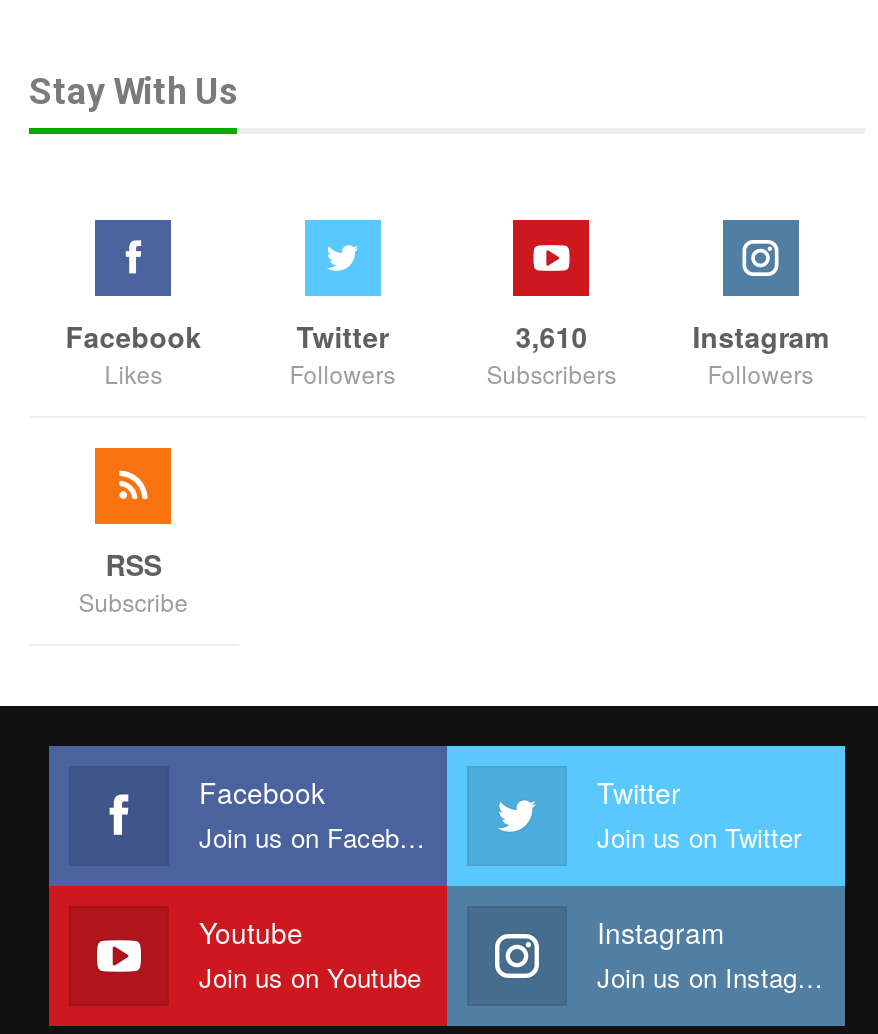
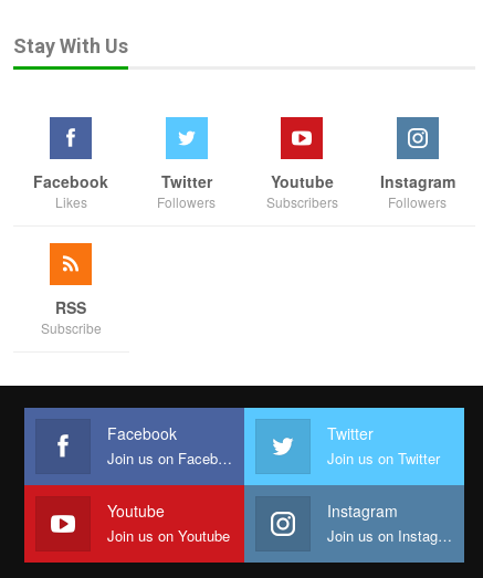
- 3,610
+ Youtube
